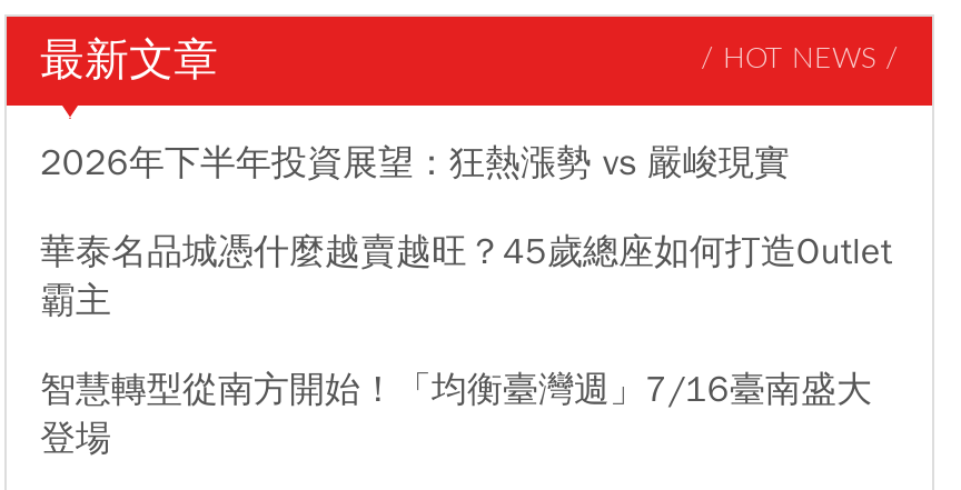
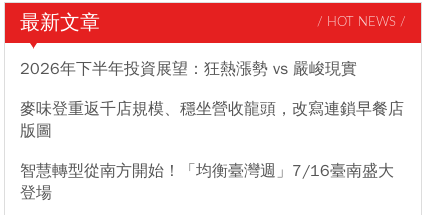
- 華泰名品城憑什麼越賣越旺？45歲總座如何打造Outlet
- 霸主
+ 麥味登重返千店規模、穩坐營收龍頭，改寫連鎖早餐店
+ 版圖
